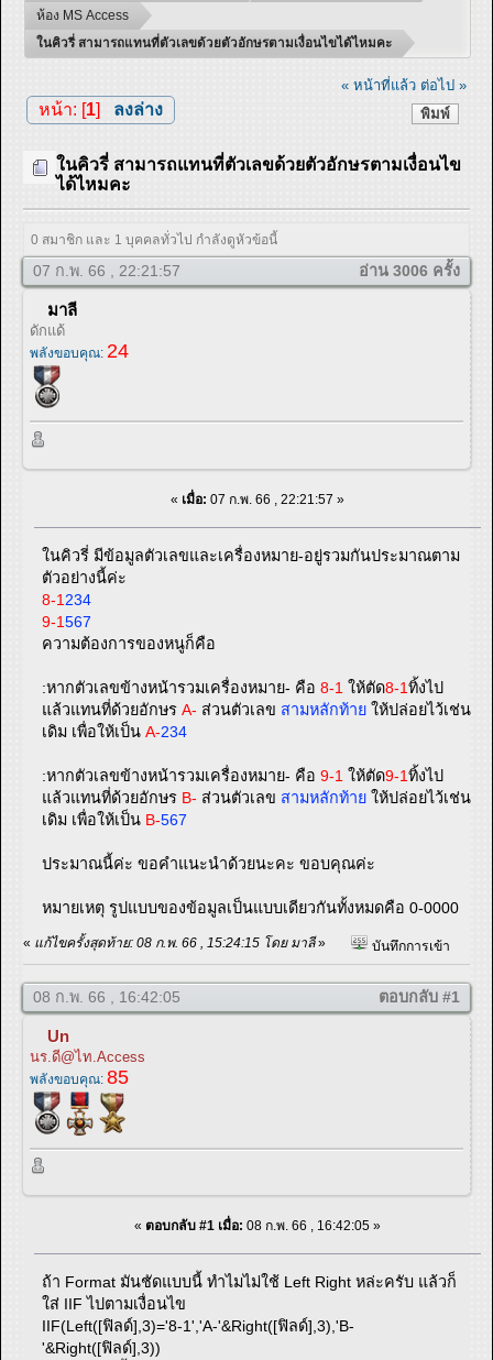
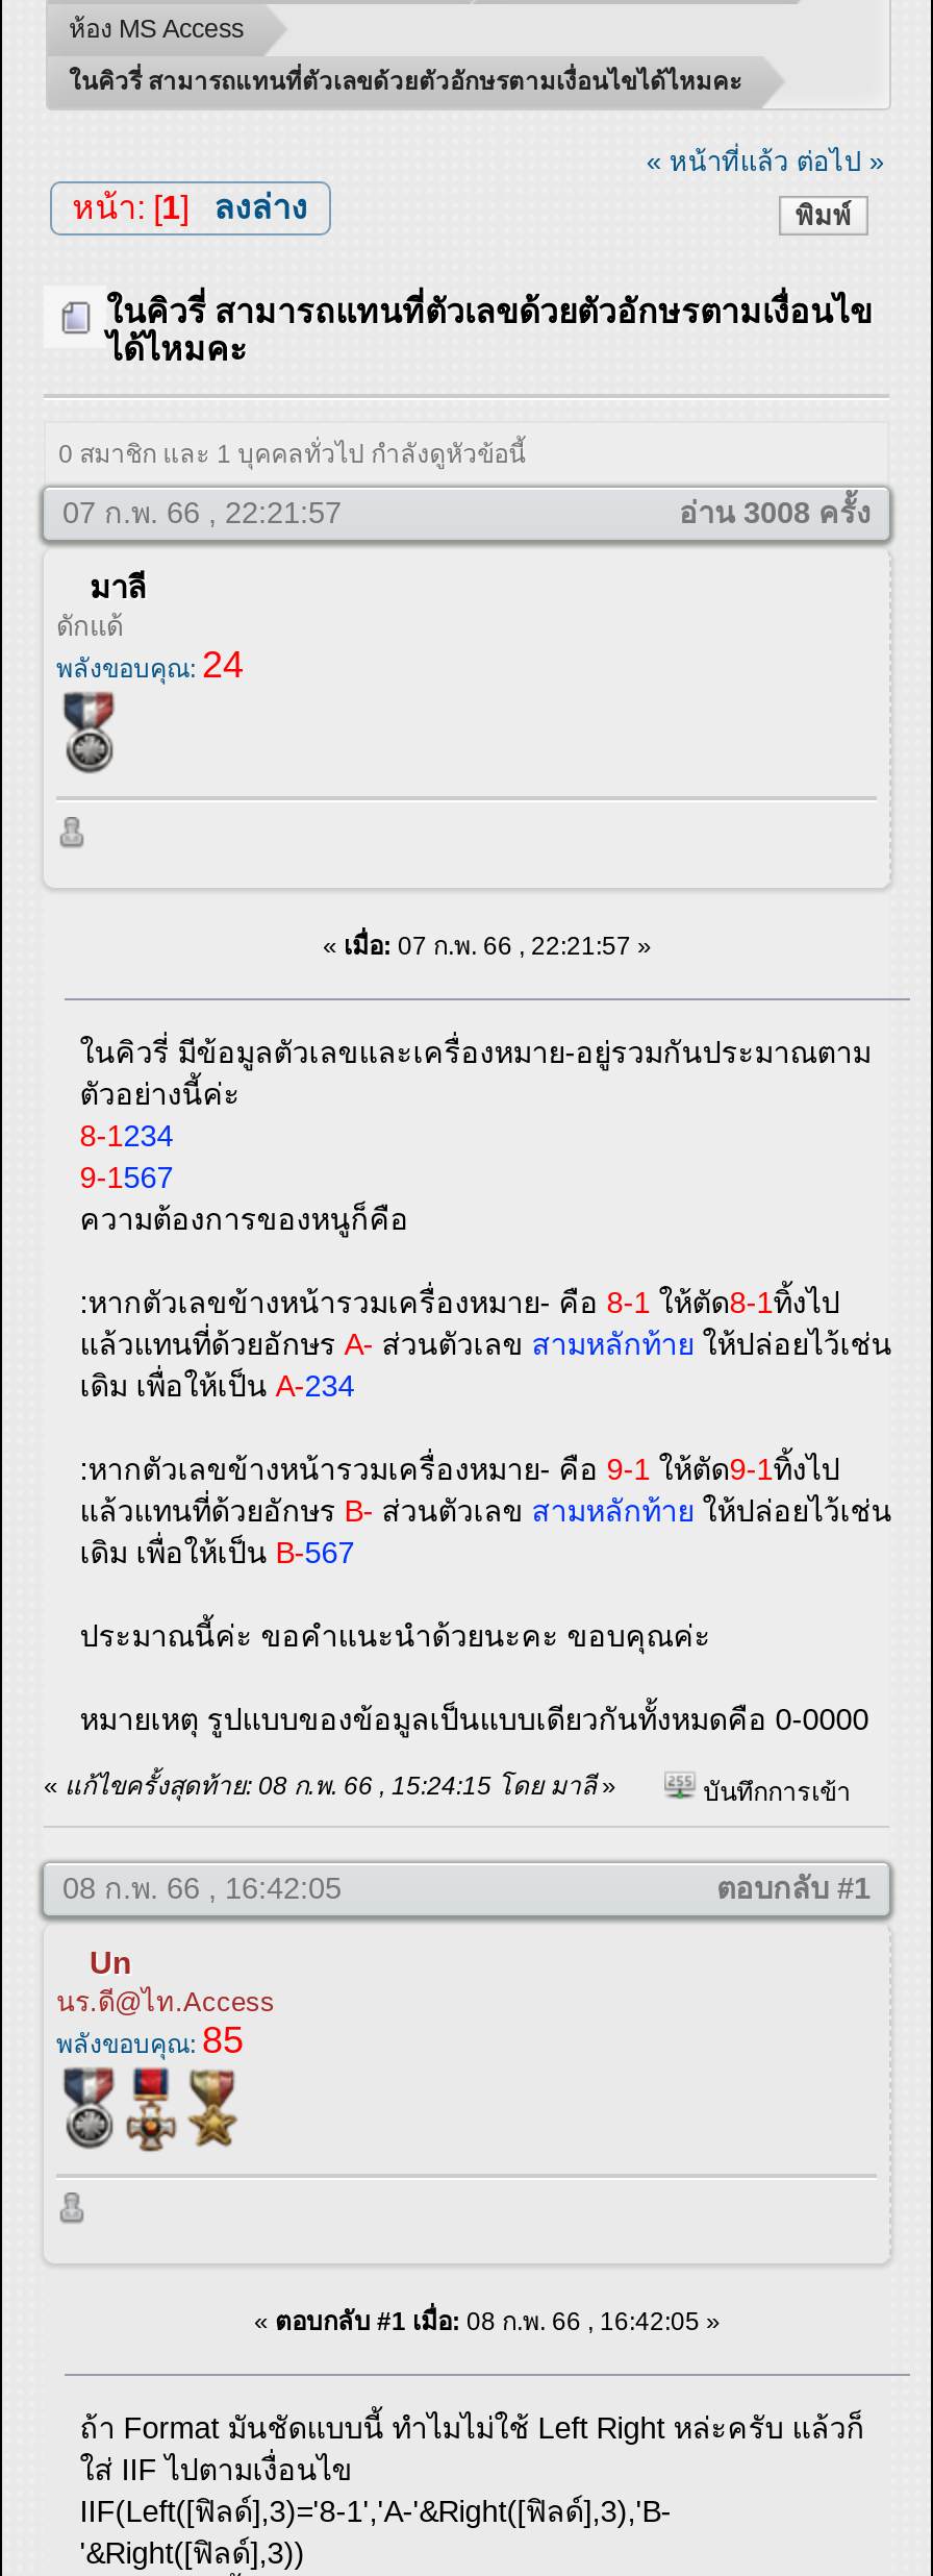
- อ่าน 3006 ครั้ง
+ อ่าน 3008 ครั้ง
